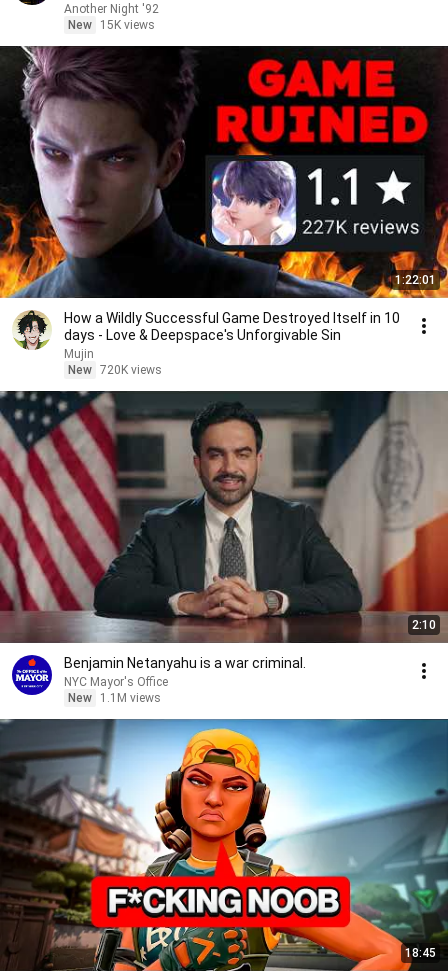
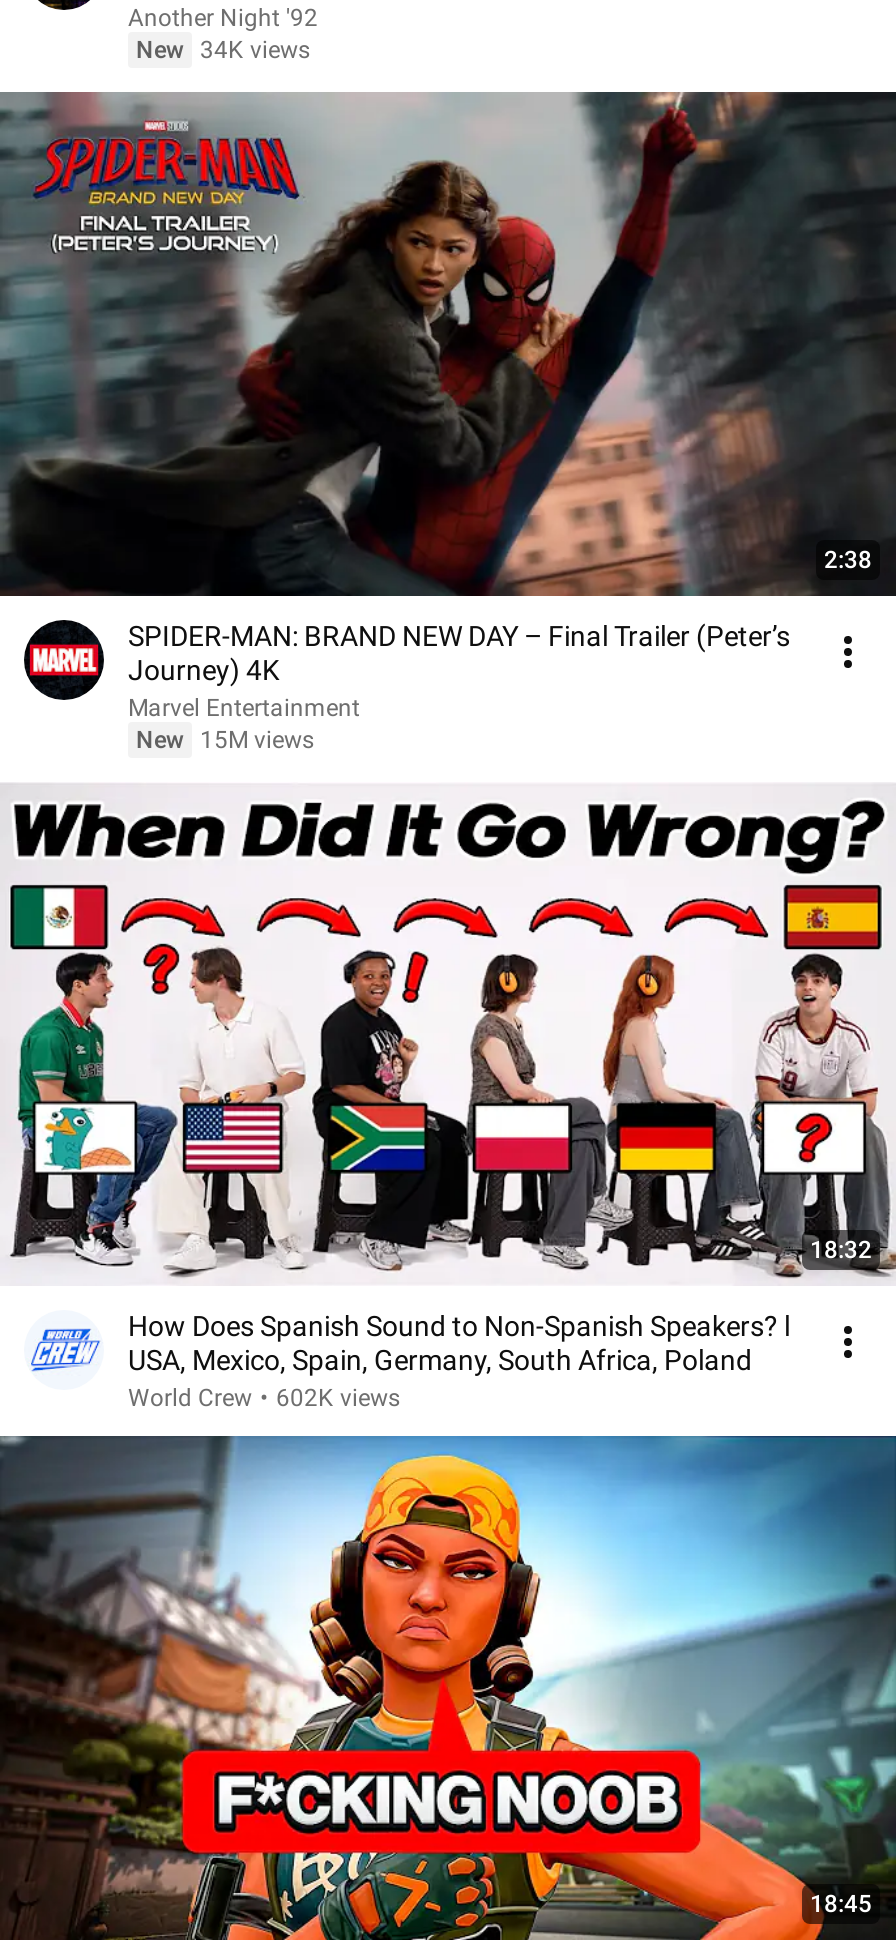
- New 15K views
+ New 34K views

- [image]
- 1:22:01
+ [image]
+ 2:38

- [image]
- How a Wildly Successful Game Destroyed Itself in 10
- days - Love & Deepspace's Unforgivable Sin
- Mujin
- New 720K views
+ [image]
+ SPIDER-MAN: BRAND NEW DAY – Final Trailer (Peter’s
+ Journey) 4K
+ Marvel Entertainment
+ New 15M views

- [image]
- 2:10
+ [image]
+ 18:32

- [image]
- Benjamin Netanyahu is a war criminal.
- NYC Mayor's Office
- New 1.1M views
+ [image]
+ How Does Spanish Sound to Non-Spanish Speakers? l
+ USA, Mexico, Spain, Germany, South Africa, Poland
+ World Crew • 602K views
